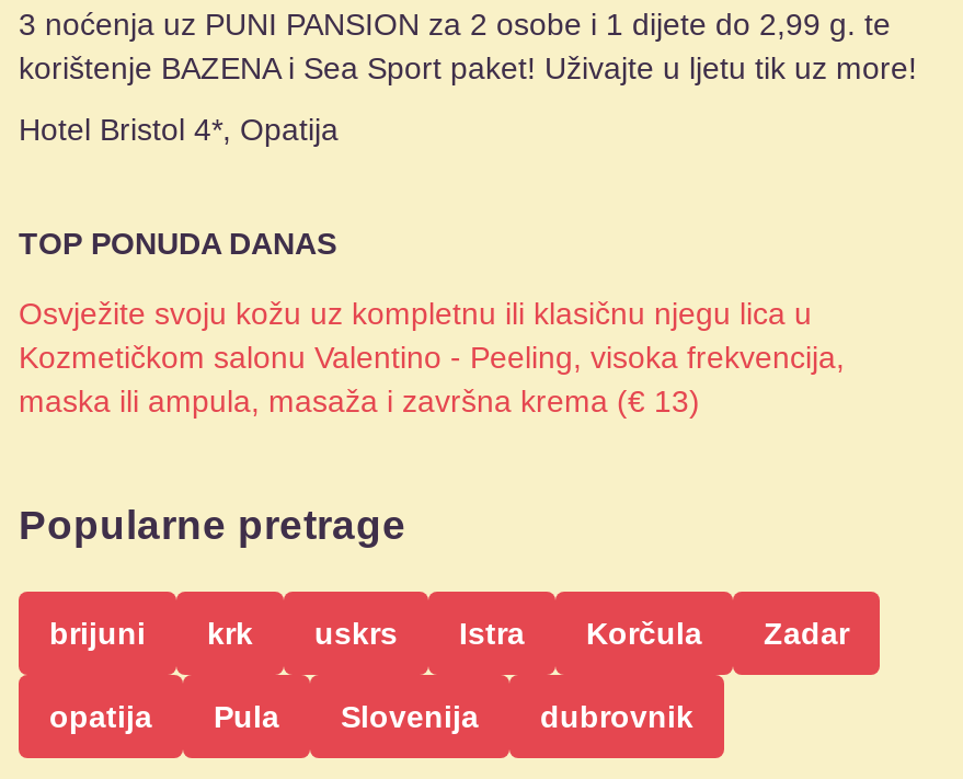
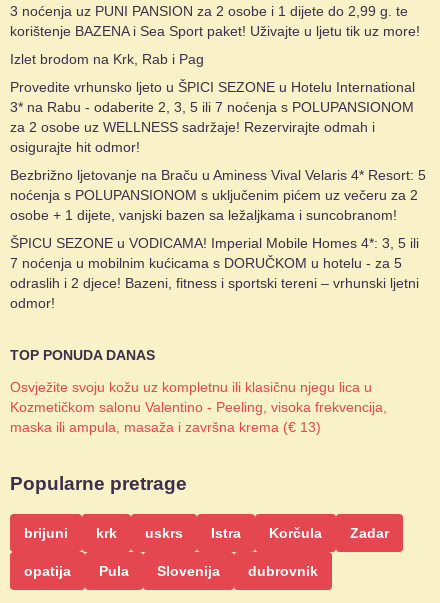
- Hotel Bristol 4*, Opatija
+ Izlet brodom na Krk, Rab i Pag
+ Provedite vrhunsko ljeto u ŠPICI SEZONE u Hotelu International
+ 3* na Rabu - odaberite 2, 3, 5 ili 7 noćenja s POLUPANSIONOM
+ za 2 osobe uz WELLNESS sadržaje! Rezervirajte odmah i
+ osigurajte hit odmor!
+ Bezbrižno ljetovanje na Braču u Aminess Vival Velaris 4* Resort: 5
+ noćenja s POLUPANSIONOM s uključenim pićem uz večeru za 2
+ osobe + 1 dijete, vanjski bazen sa ležaljkama i suncobranom!
+ ŠPICU SEZONE u VODICAMA! Imperial Mobile Homes 4*: 3, 5 ili
+ 7 noćenja u mobilnim kućicama s DORUČKOM u hotelu - za 5
+ odraslih i 2 djece! Bazeni, fitness i sportski tereni – vrhunski ljetni
+ odmor!
